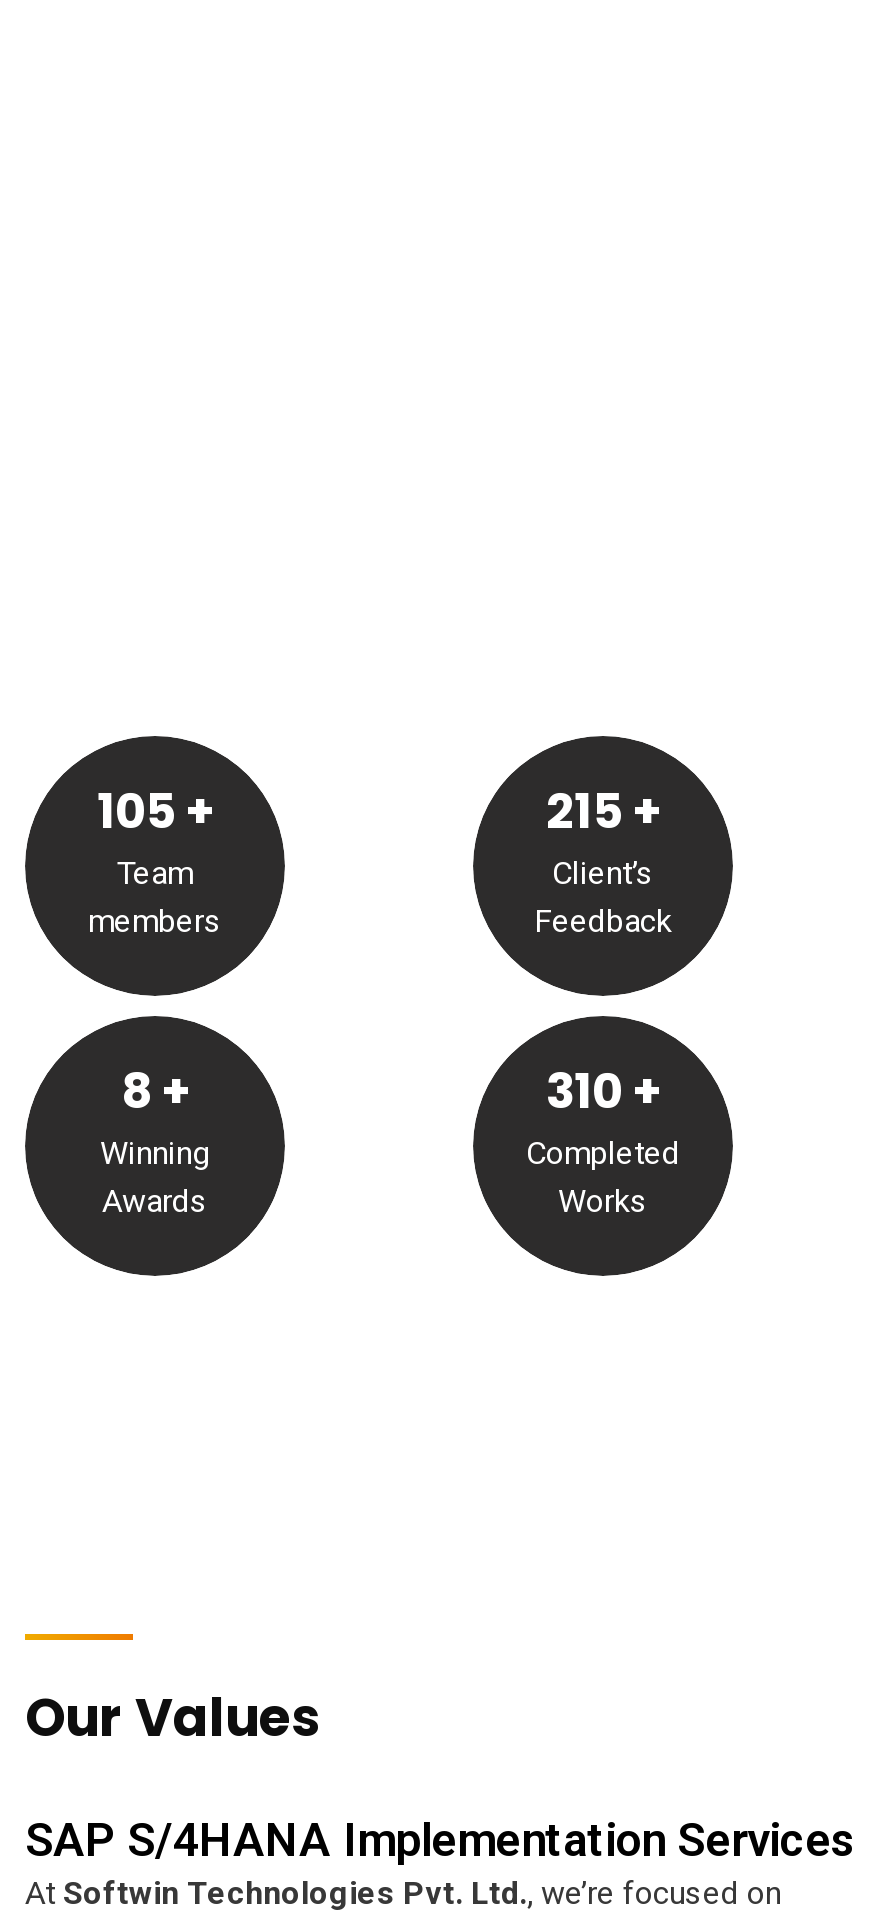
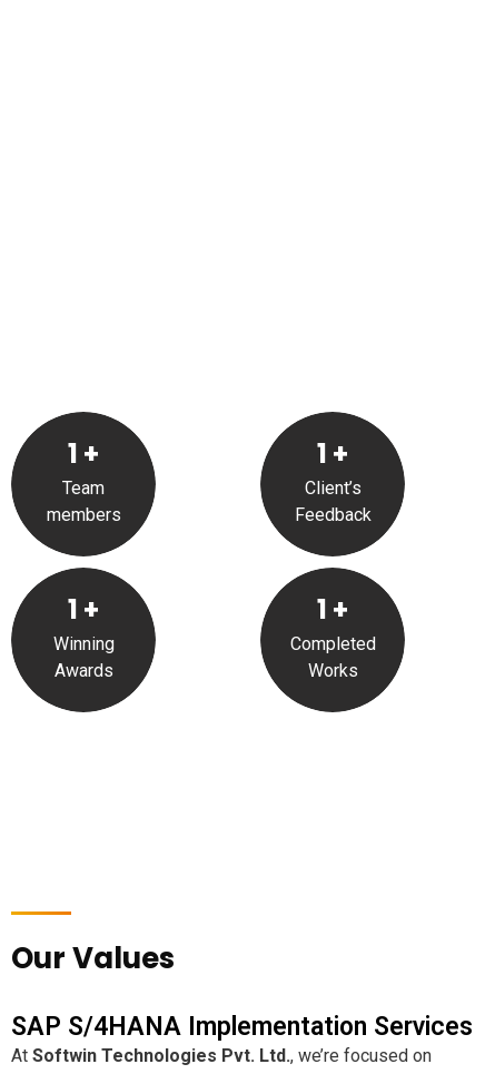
- 105 +
+ 1 +

- 215 +
+ 1 +

- 8 +
+ 1 +

- 310 +
+ 1 +
